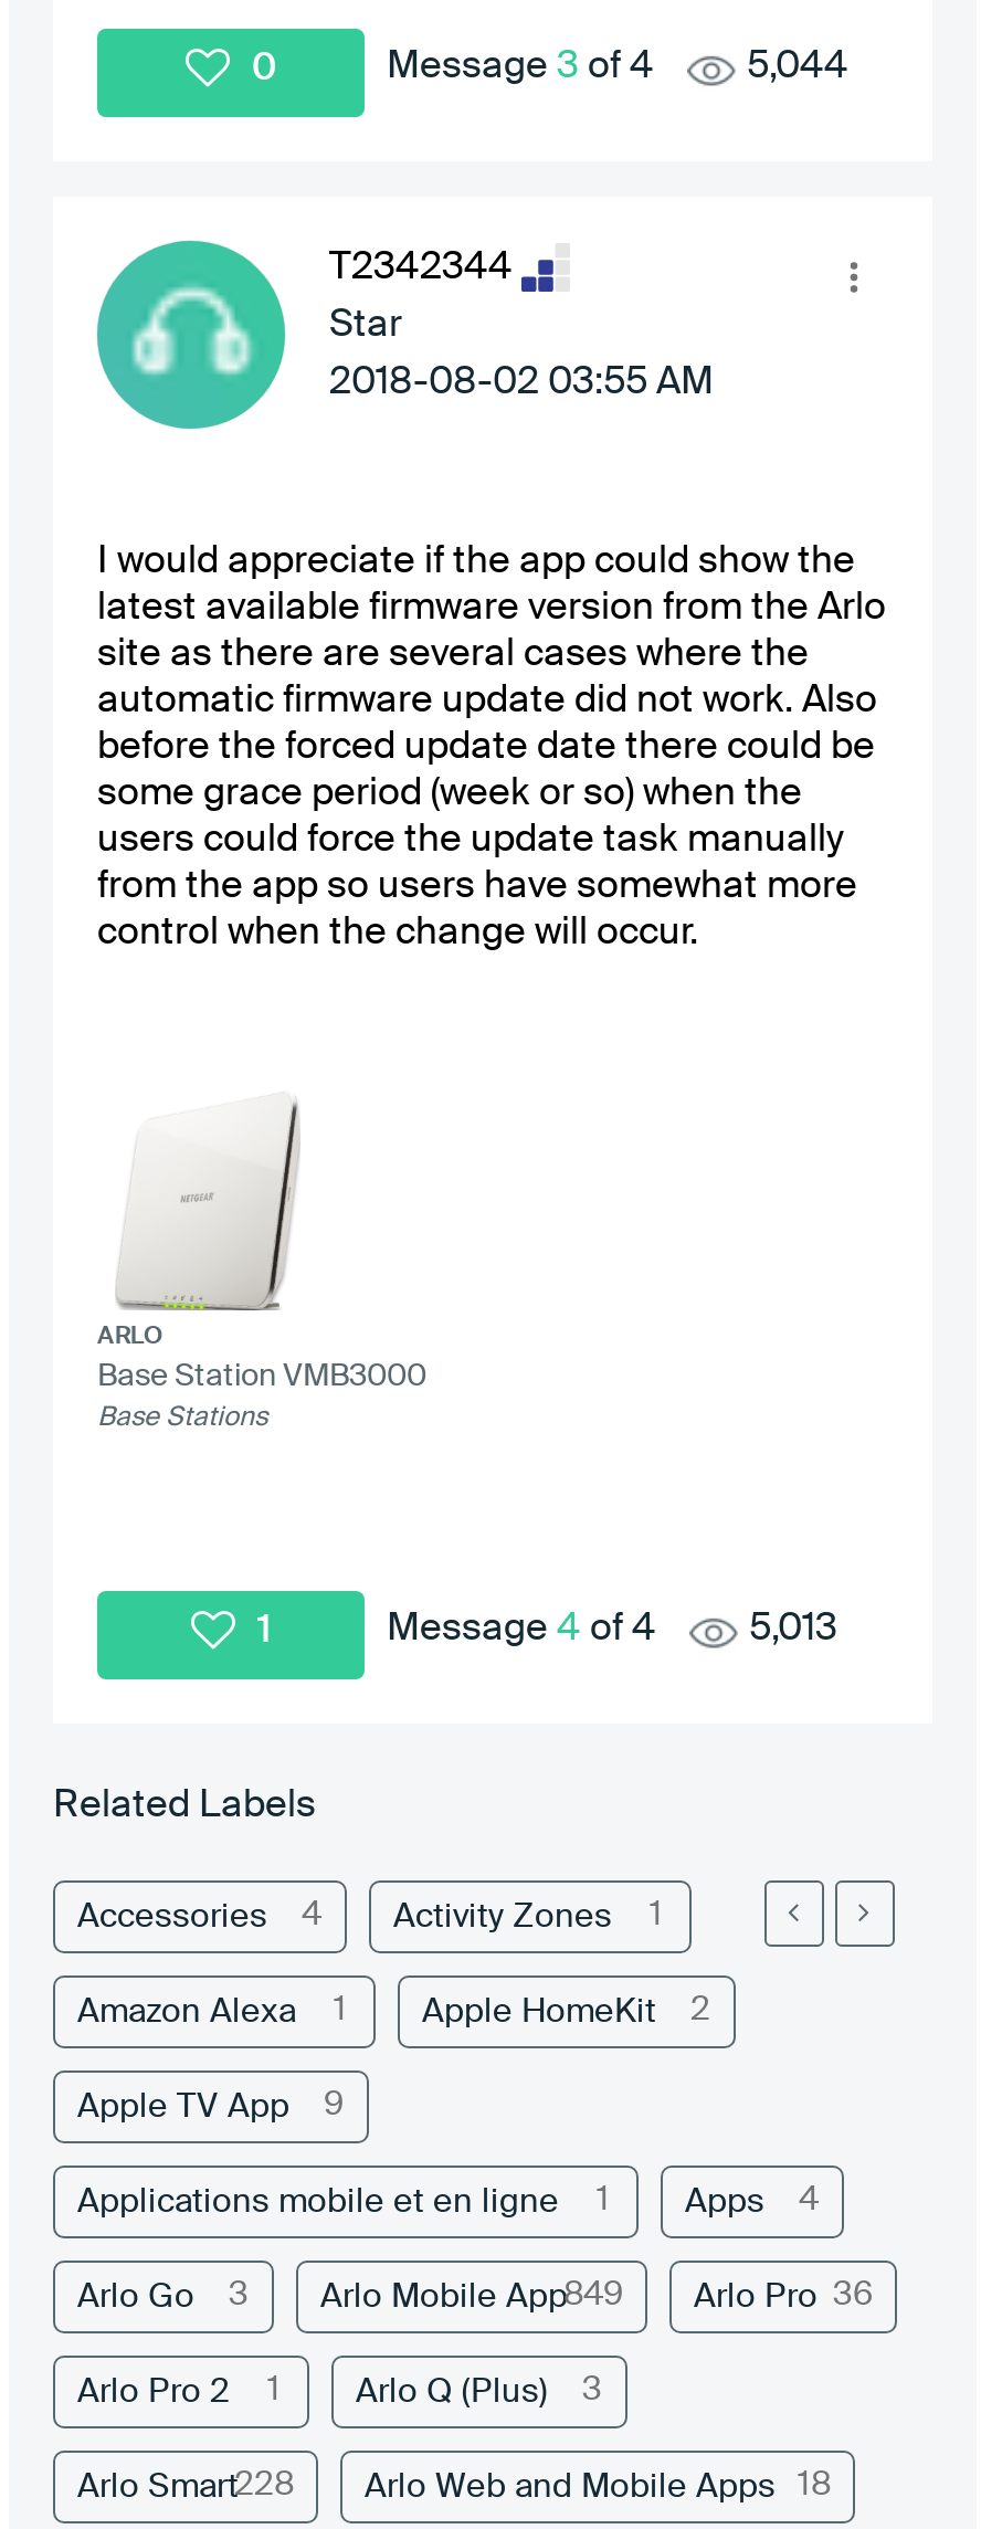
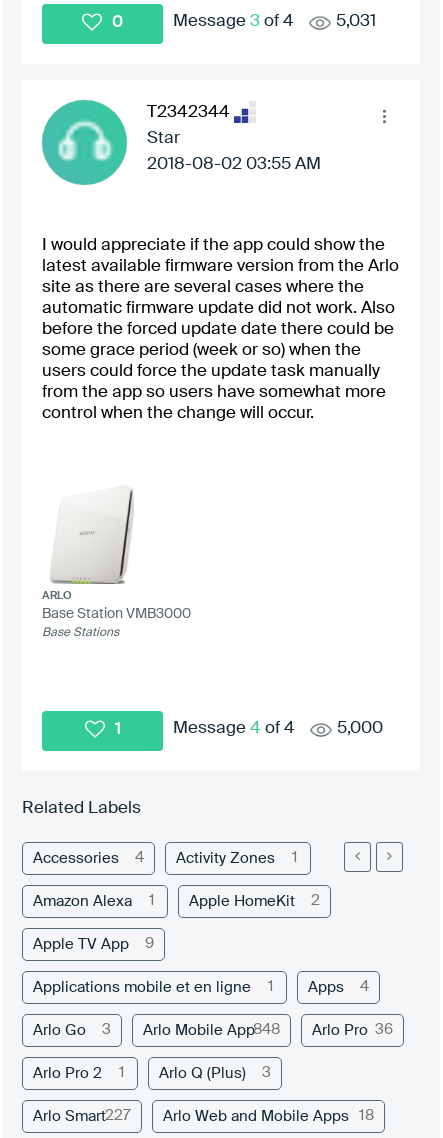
- 5,044
+ 5,031

- 5,013
+ 5,000

- Arlo Mobile App849
+ Arlo Mobile App848

- Arlo Smart228
+ Arlo Smart227
